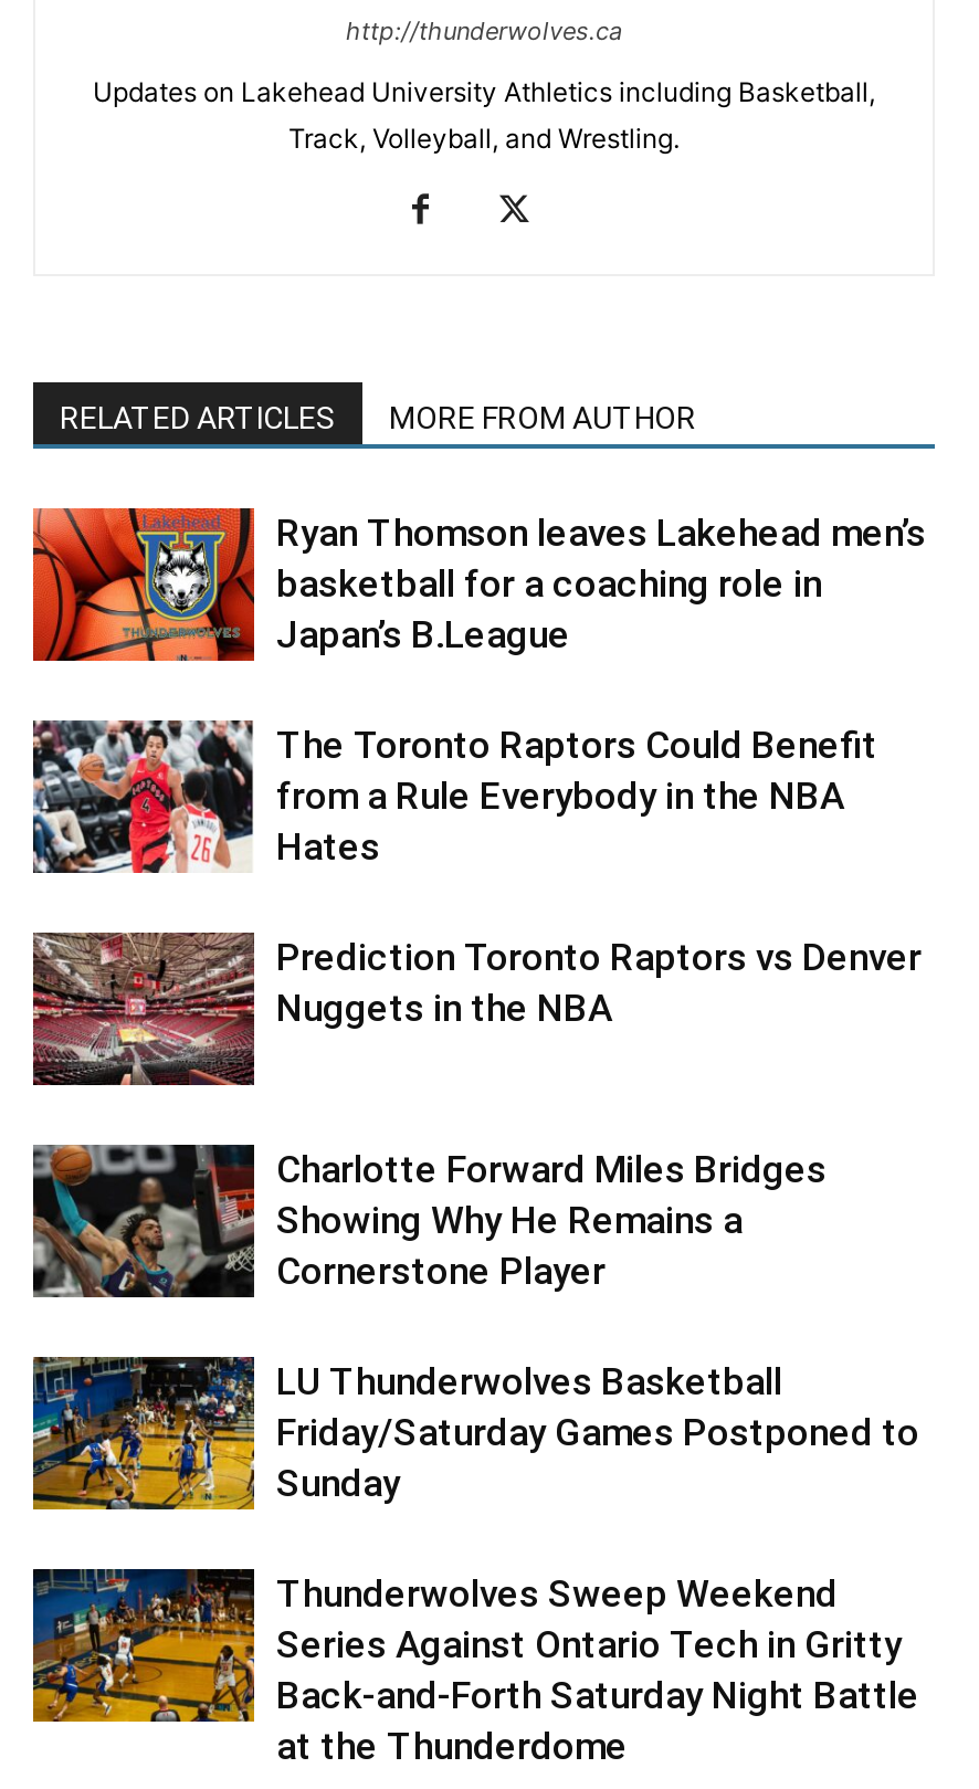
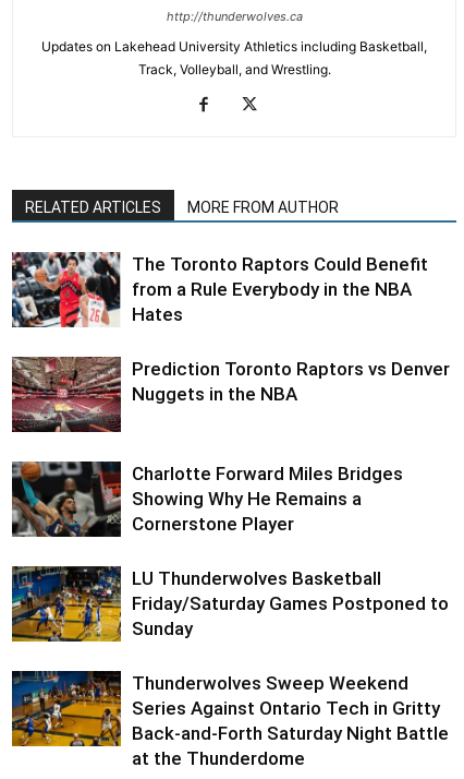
- [image]
- Ryan Thomson leaves Lakehead men’s
- basketball for a coaching role in
- Japan’s B.League
